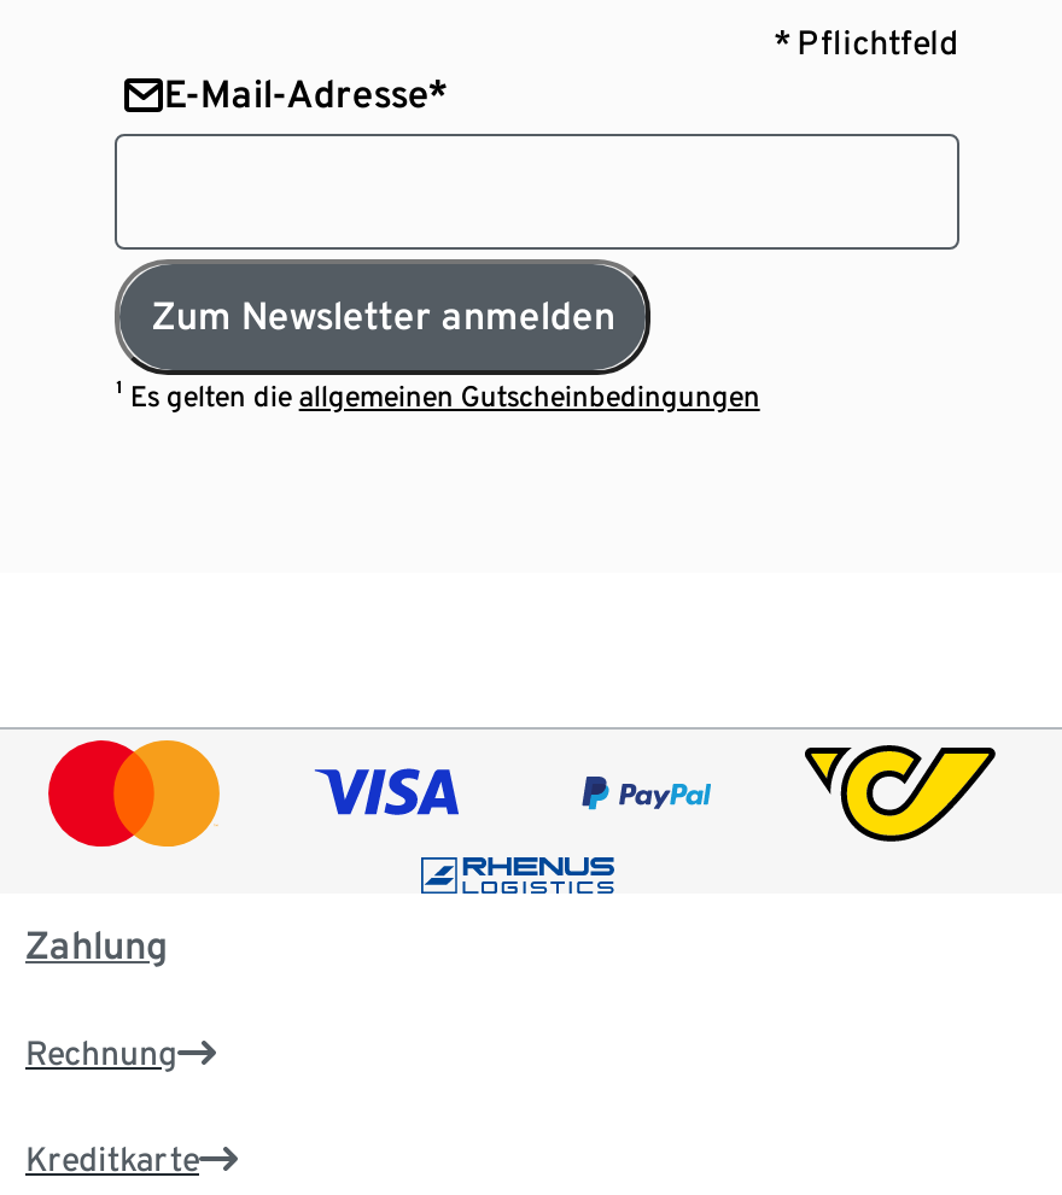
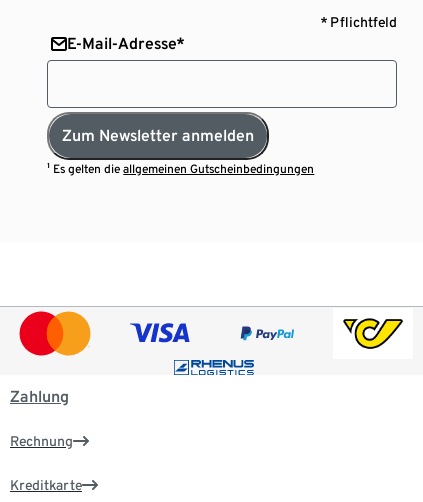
- [image]
+ [image]
